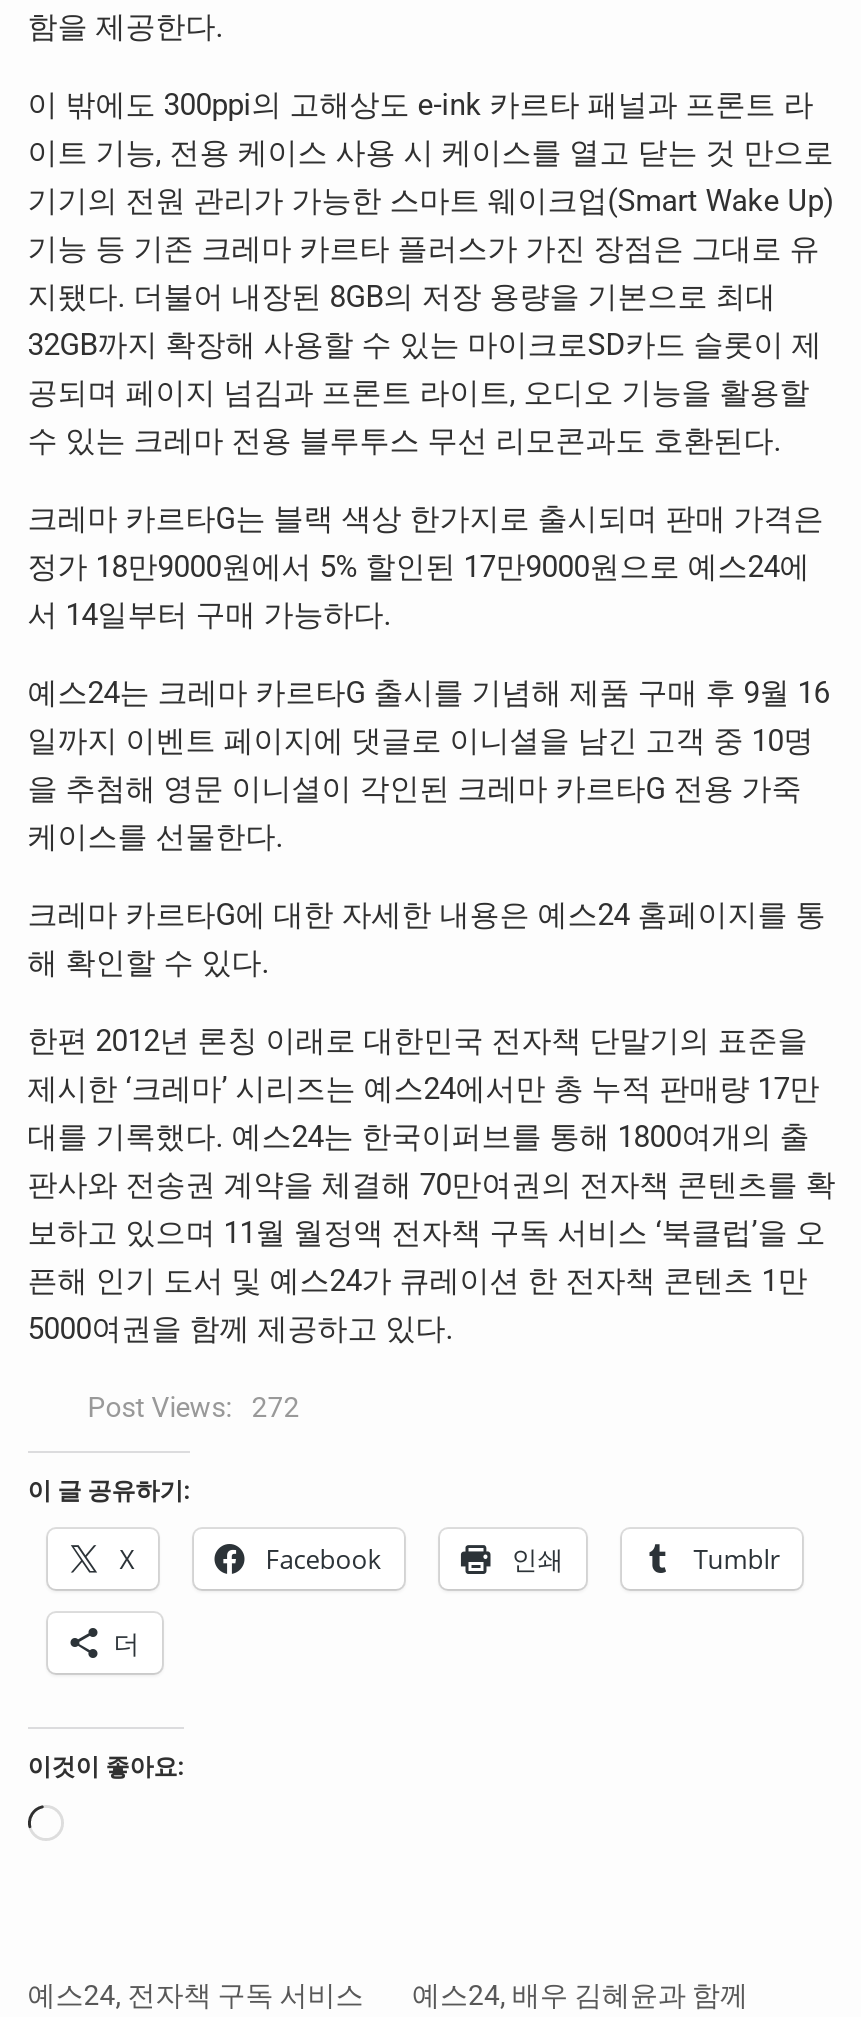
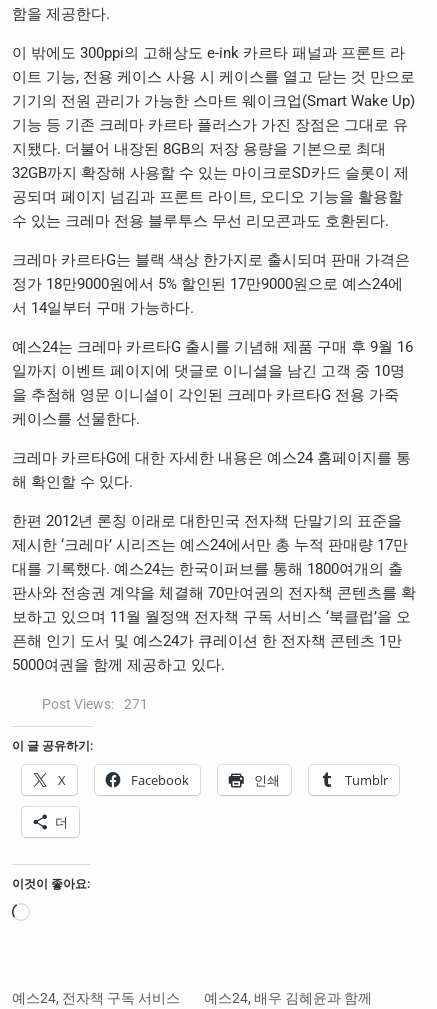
- Post Views: 272
+ Post Views: 271
